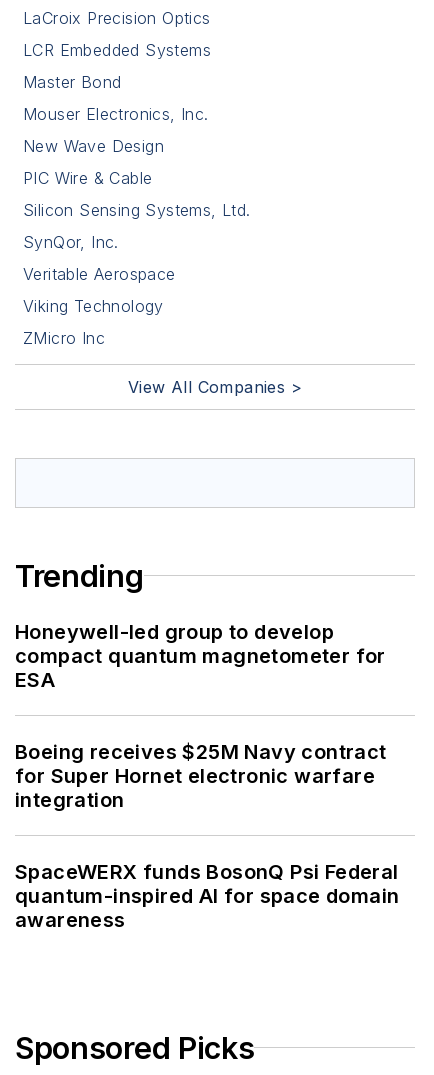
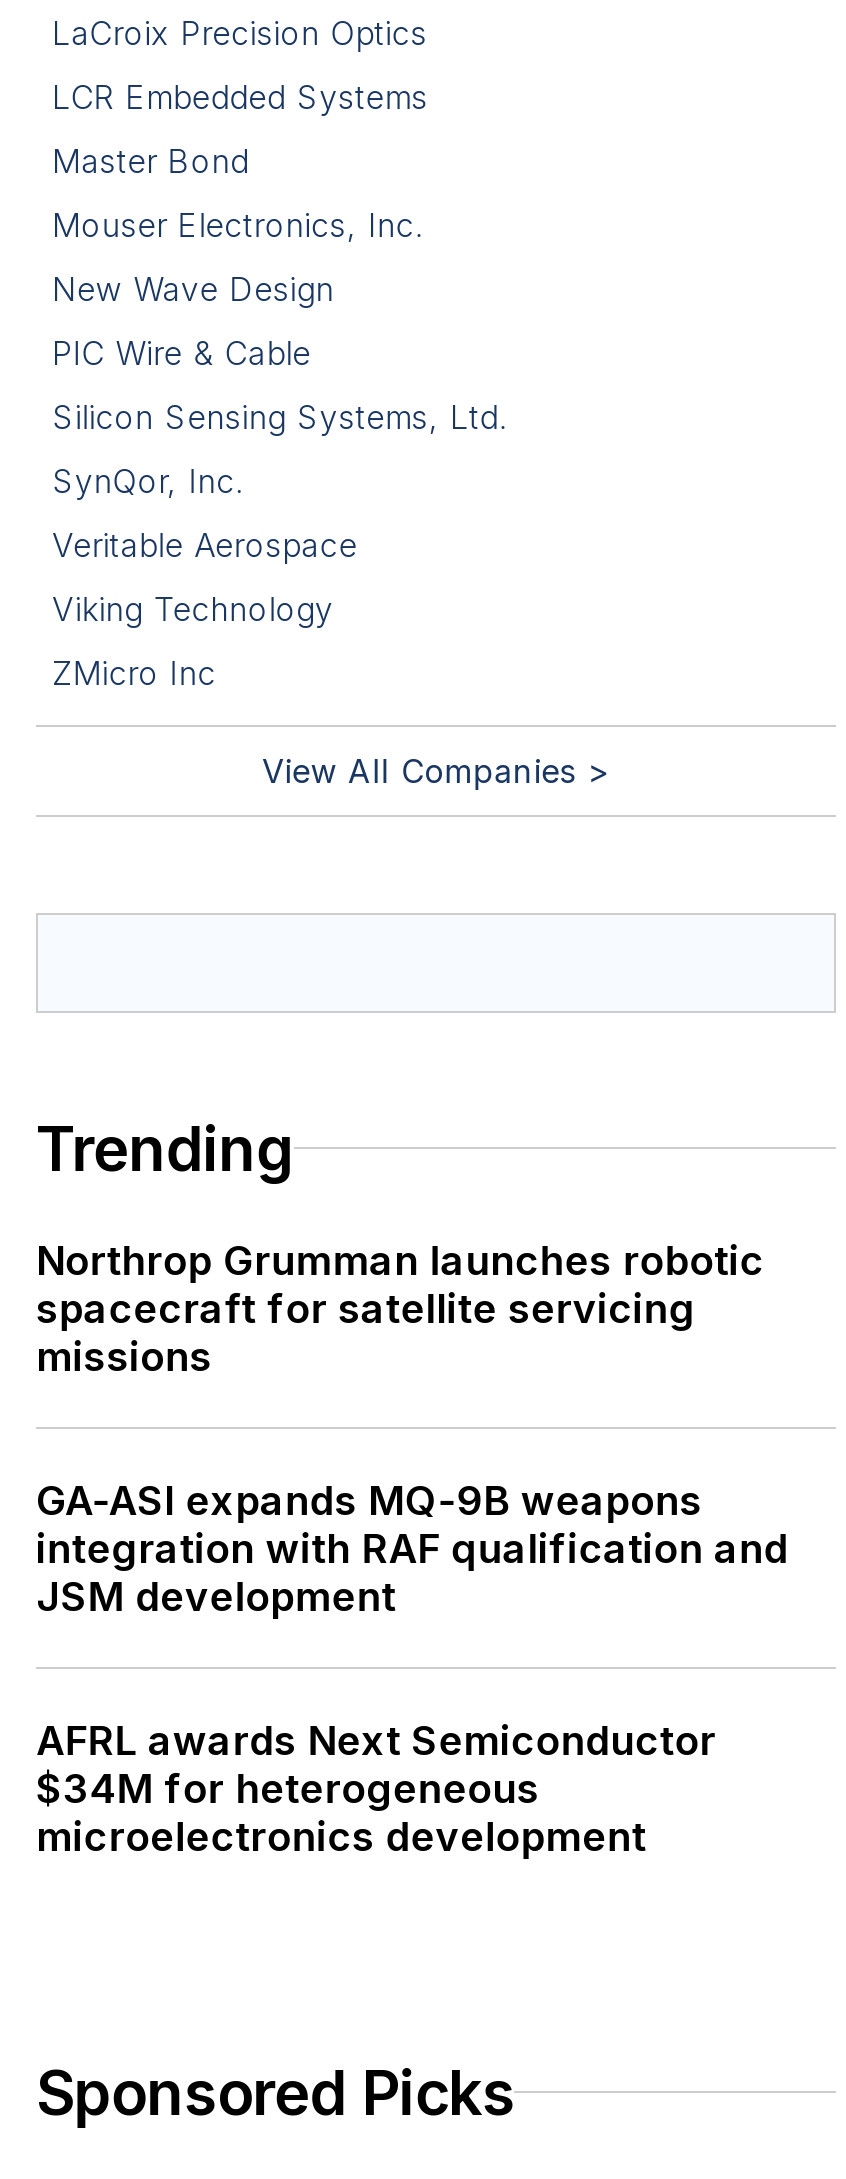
- Honeywell-led group to develop
- compact quantum magnetometer for
- ESA
+ Northrop Grumman launches robotic
+ spacecraft for satellite servicing
+ missions

- Boeing receives $25M Navy contract
- for Super Hornet electronic warfare
- integration
+ GA-ASI expands MQ-9B weapons
+ integration with RAF qualification and
+ JSM development

- SpaceWERX funds BosonQ Psi Federal
- quantum-inspired AI for space domain
- awareness
+ AFRL awards Next Semiconductor
+ $34M for heterogeneous
+ microelectronics development
